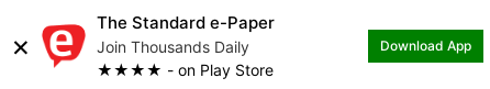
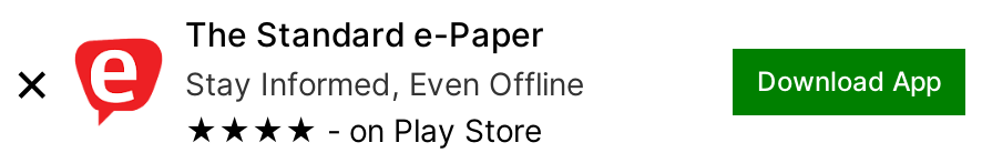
- Join Thousands Daily
+ Stay Informed, Even Offline
